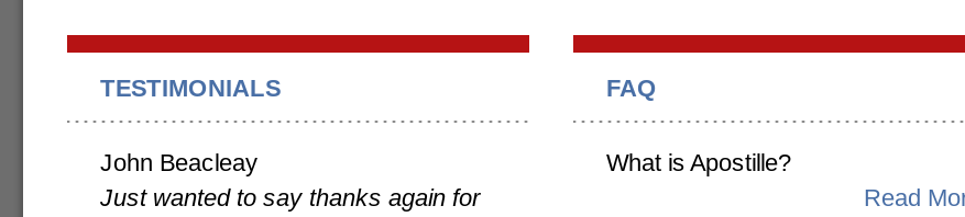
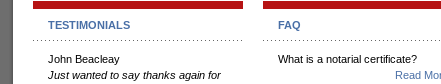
- What is Apostille?
+ What is a notarial certificate?
